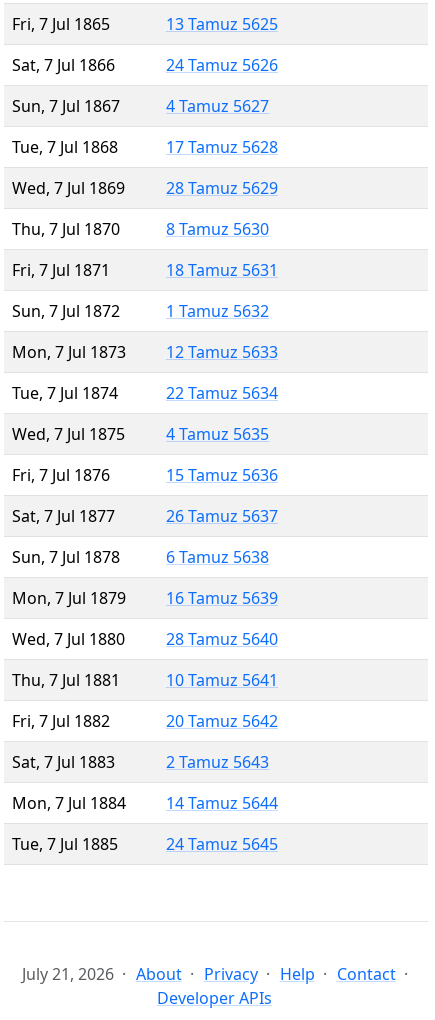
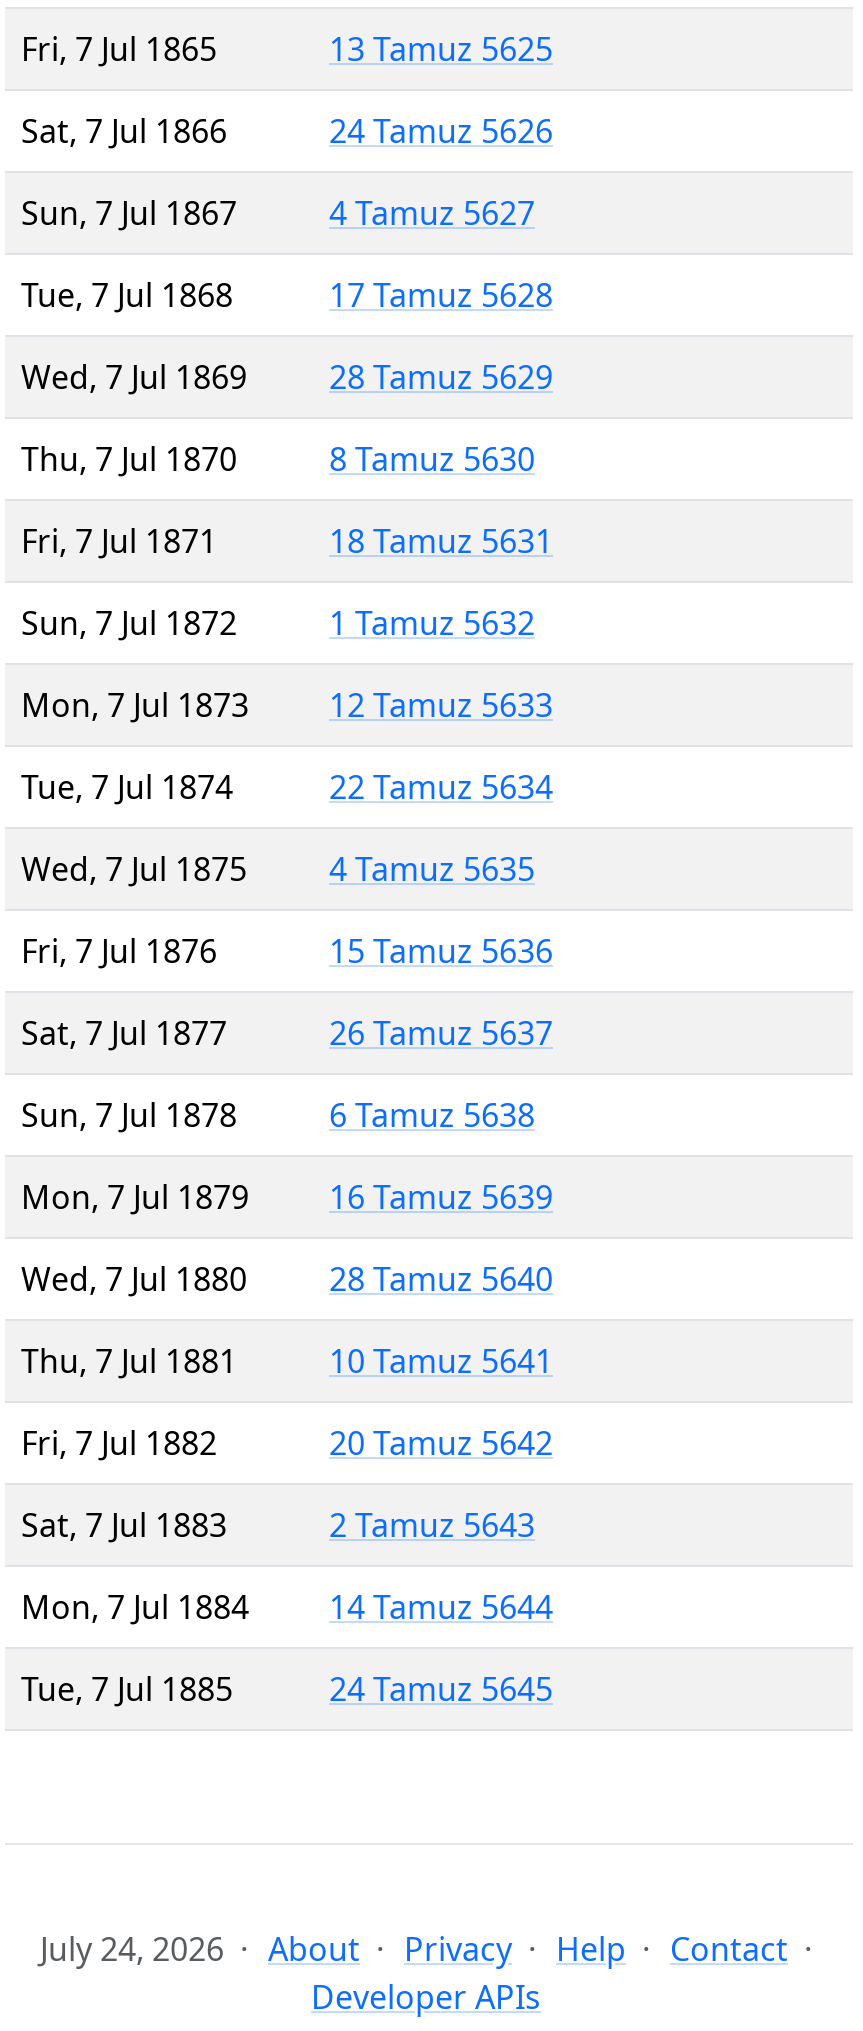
- July 21, 2026 About Privacy Help Contact
+ July 24, 2026 About Privacy Help Contact
